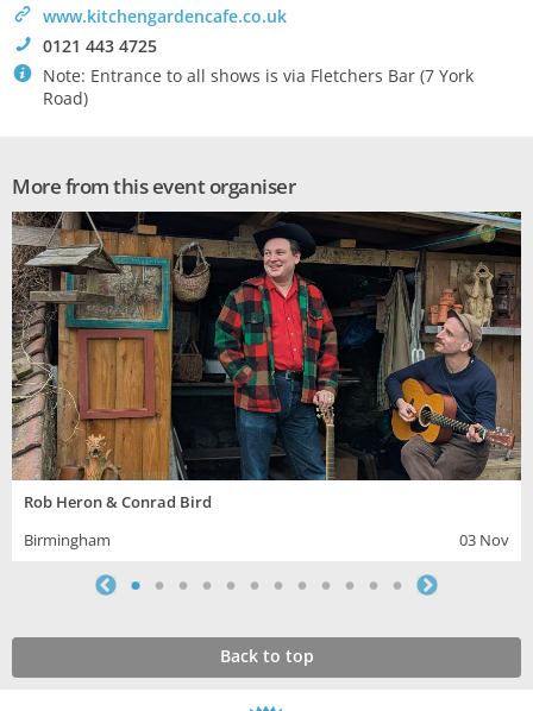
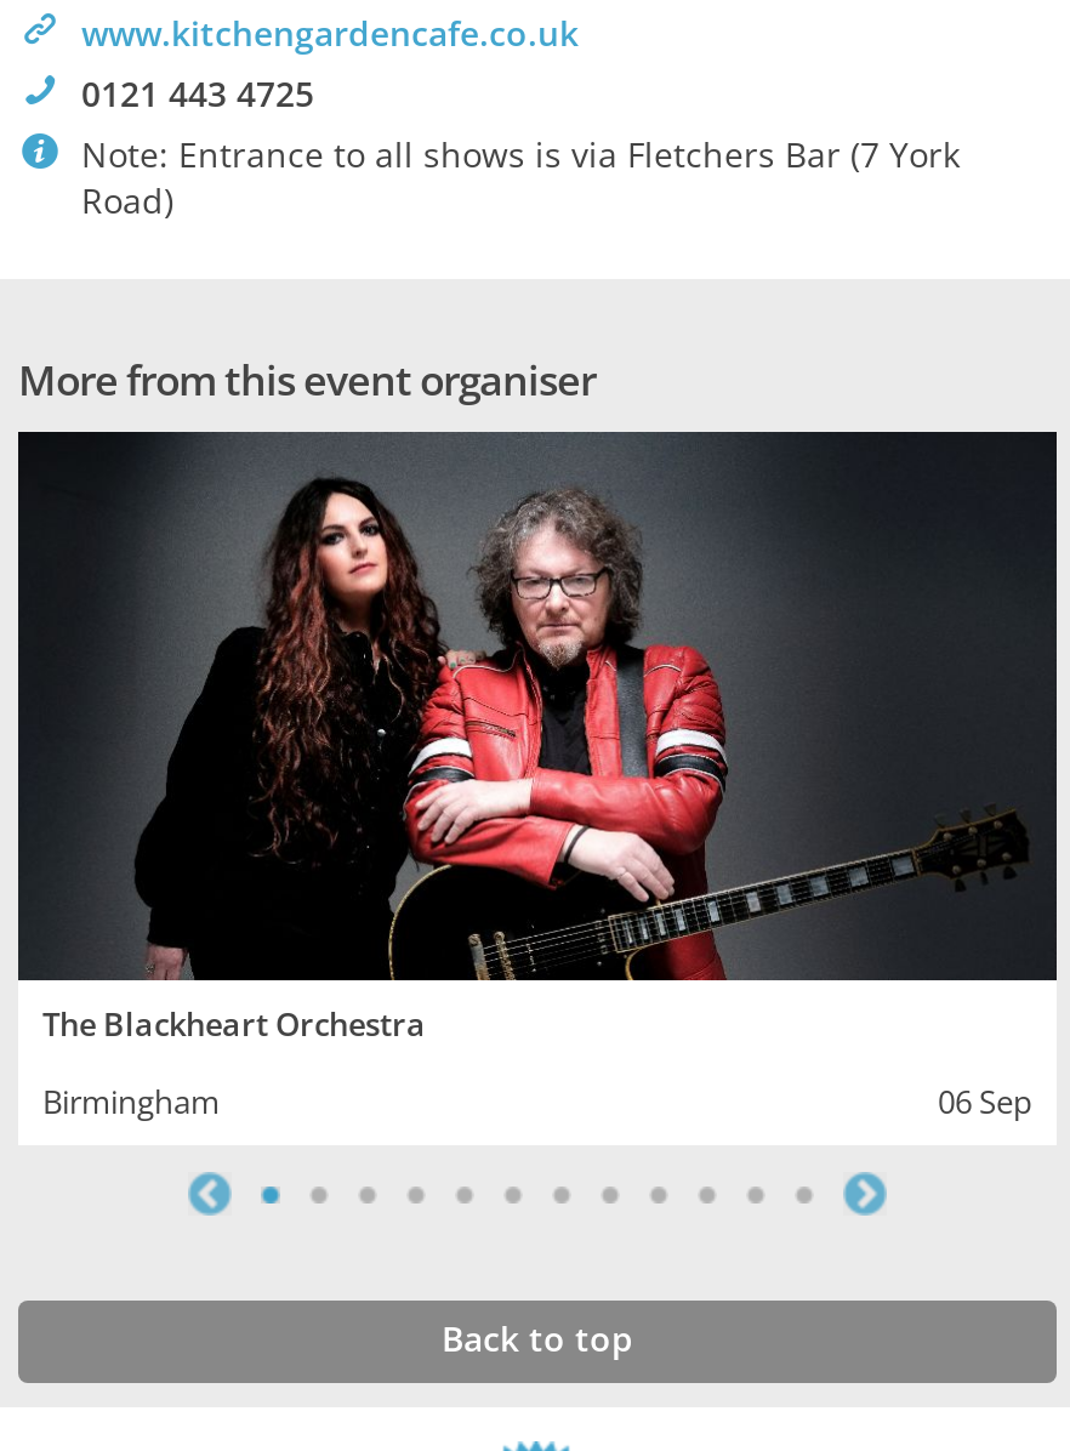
- [image]
- Rob Heron & Conrad Bird
+ [image]
+ The Blackheart Orchestra

- 03 Nov
+ 06 Sep
